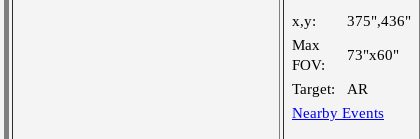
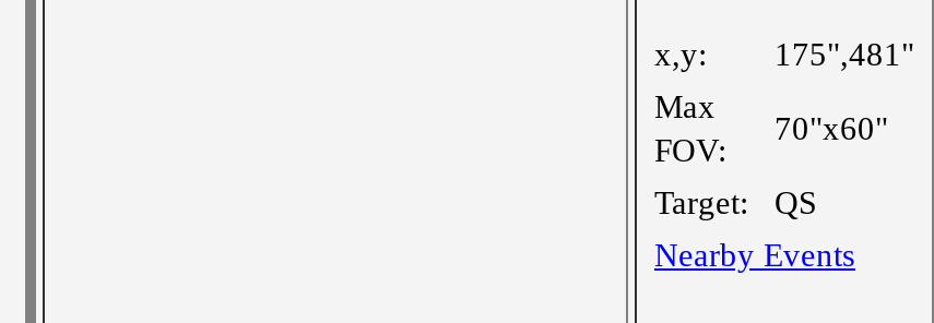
- x,y: 375",436"
+ x,y: 175",481"

- 73"x60"
+ 70"x60"

- AR
+ QS
